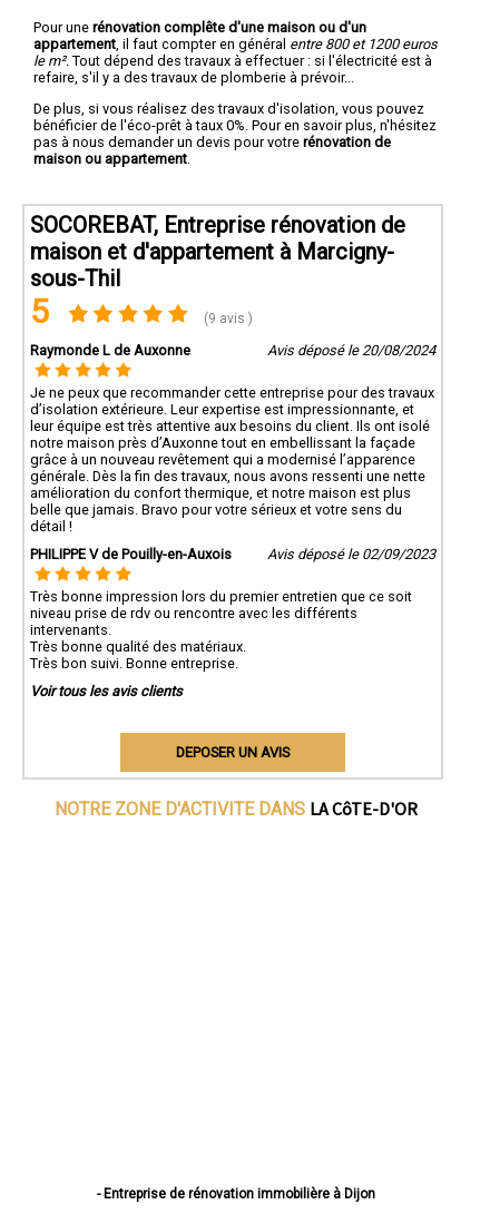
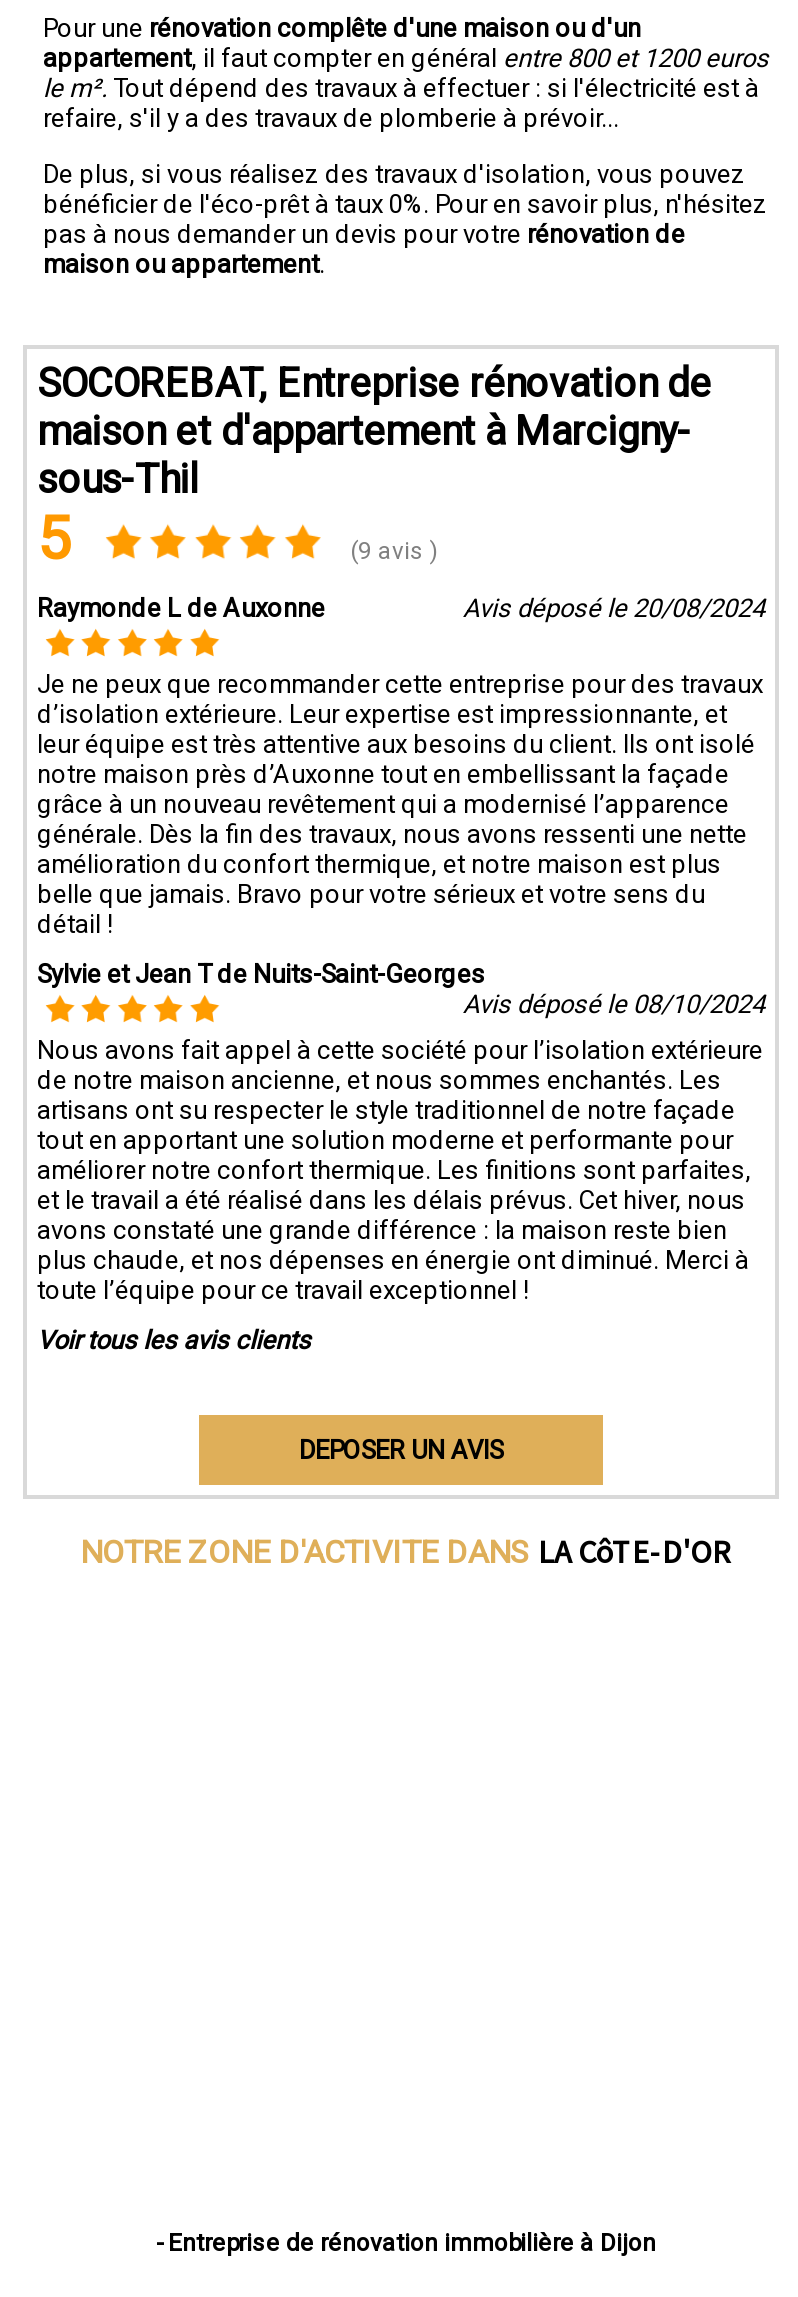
- PHILIPPE V de Pouilly-en-Auxois
- Avis déposé le 02/09/2023
+ Sylvie et Jean T de Nuits-Saint-Georges
+ Avis déposé le 08/10/2024

- Très bonne impression lors du premier entretien que ce soit
- niveau prise de rdv ou rencontre avec les différents
- intervenants.
- Très bonne qualité des matériaux.
- Très bon suivi. Bonne entreprise.
+ Nous avons fait appel à cette société pour l’isolation extérieure
+ de notre maison ancienne, et nous sommes enchantés. Les
+ artisans ont su respecter le style traditionnel de notre façade
+ tout en apportant une solution moderne et performante pour
+ améliorer notre confort thermique. Les finitions sont parfaites,
+ et le travail a été réalisé dans les délais prévus. Cet hiver, nous
+ avons constaté une grande différence : la maison reste bien
+ plus chaude, et nos dépenses en énergie ont diminué. Merci à
+ toute l’équipe pour ce travail exceptionnel !
